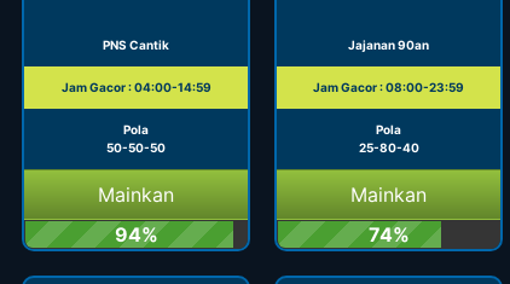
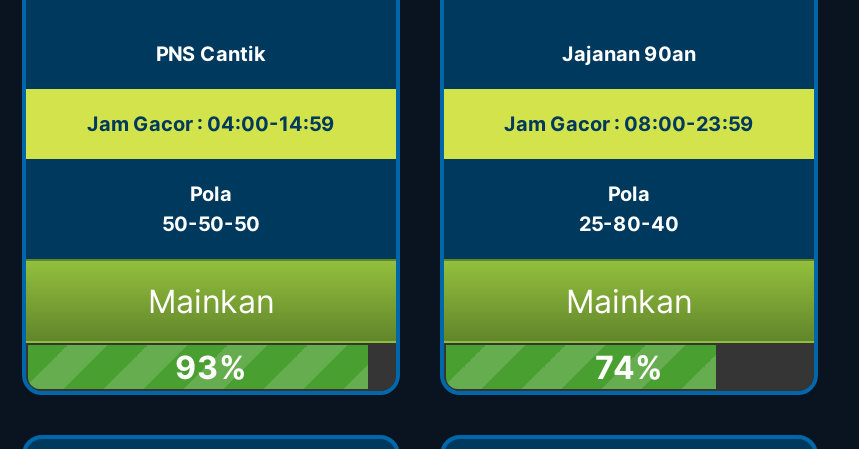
- 94%
+ 93%
